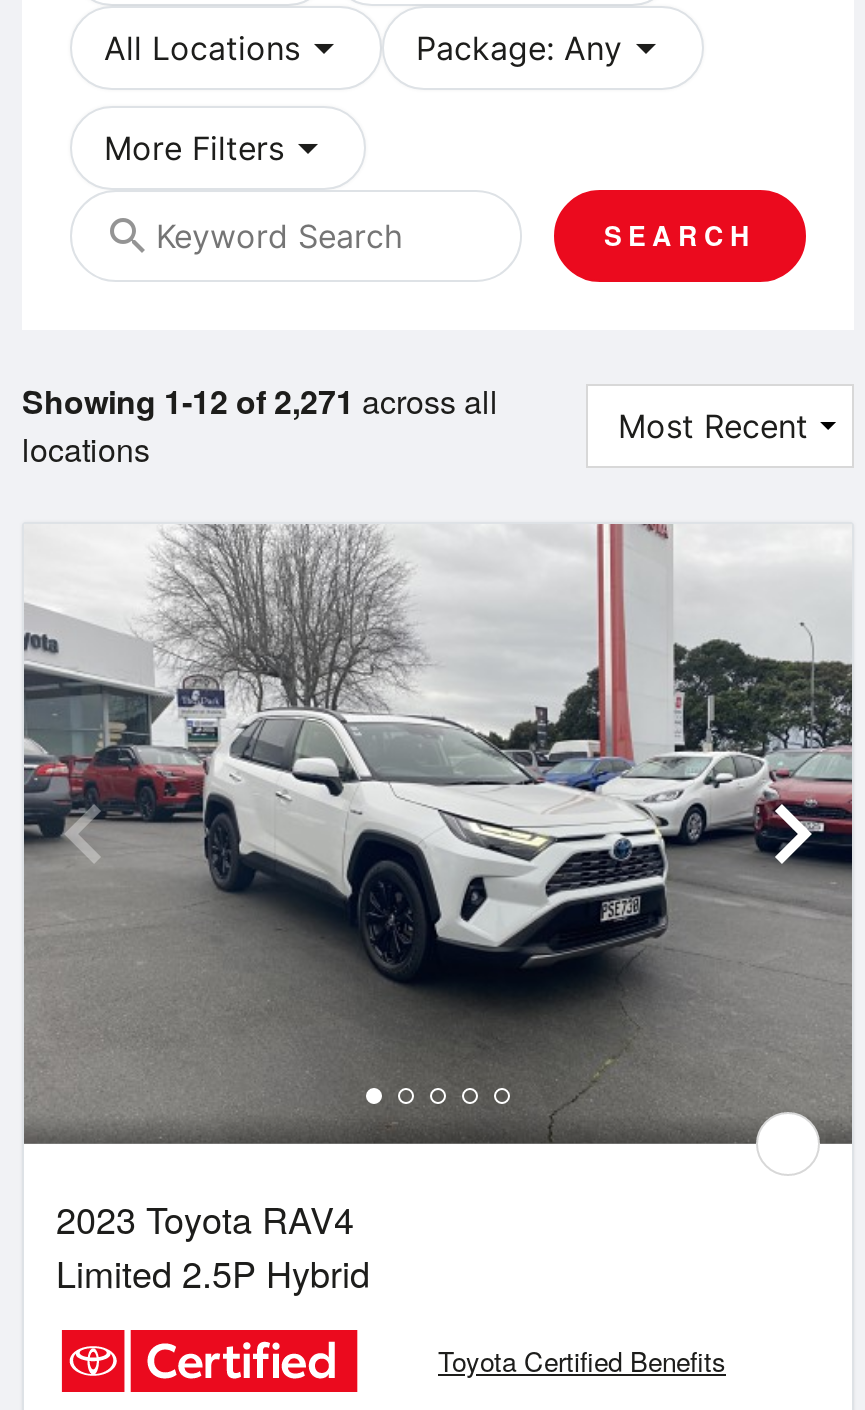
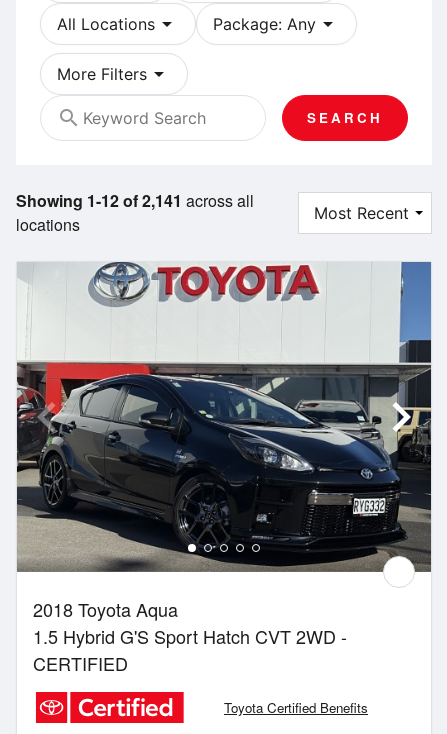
- Showing 1-12 of 2,271 across all
+ Showing 1-12 of 2,141 across all

- [image]
- 2023 Toyota RAV4
- Limited 2.5P Hybrid
+ [image]
+ 2018 Toyota Aqua
+ 1.5 Hybrid G'S Sport Hatch CVT 2WD -
+ CERTIFIED
